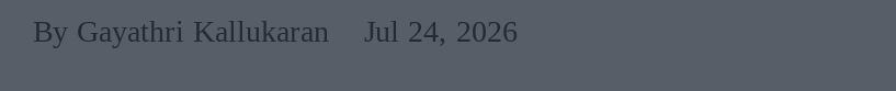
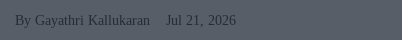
- Gayathri Kallukaran Jul 24, 2026
+ Gayathri Kallukaran Jul 21, 2026
